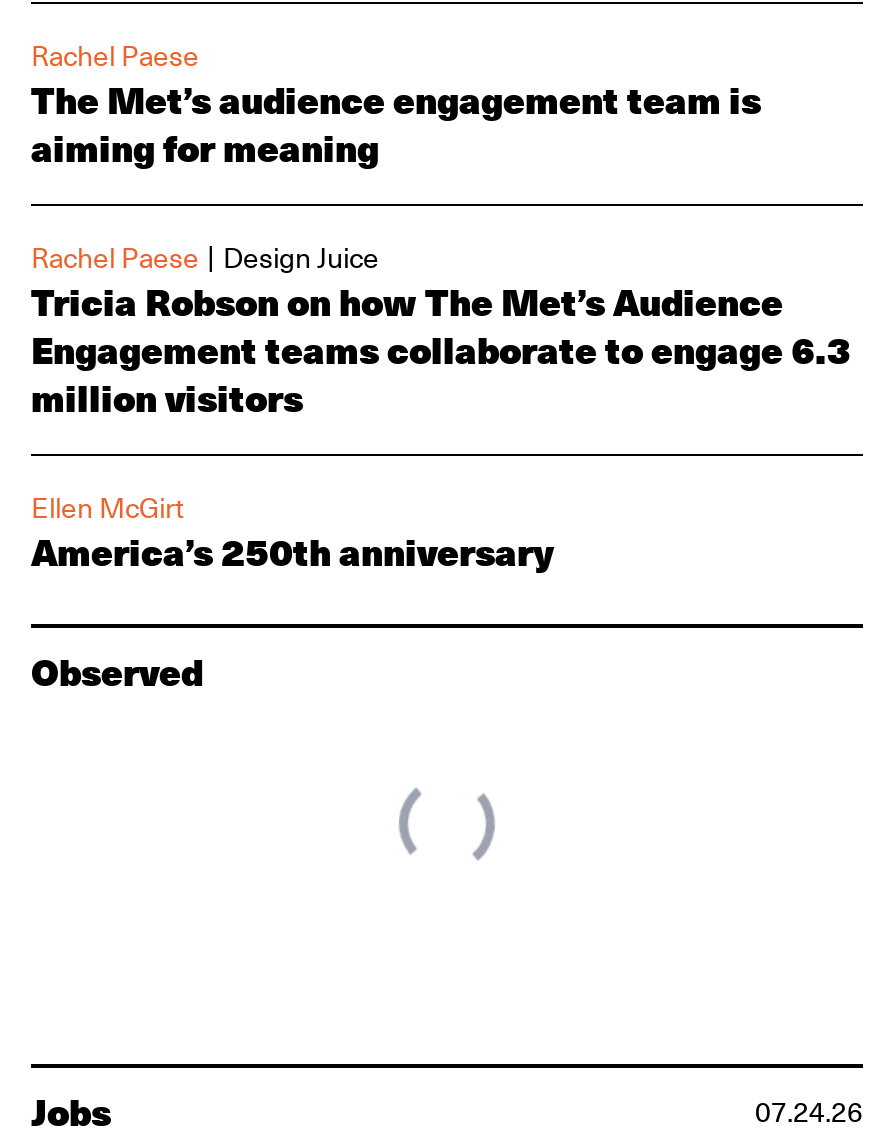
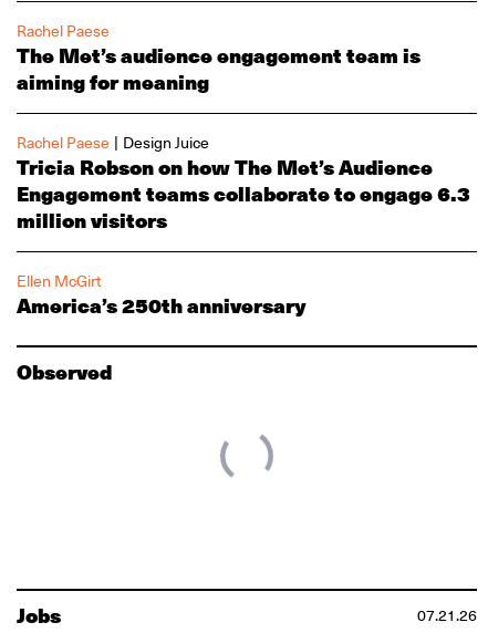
- 07.24.26
+ 07.21.26
